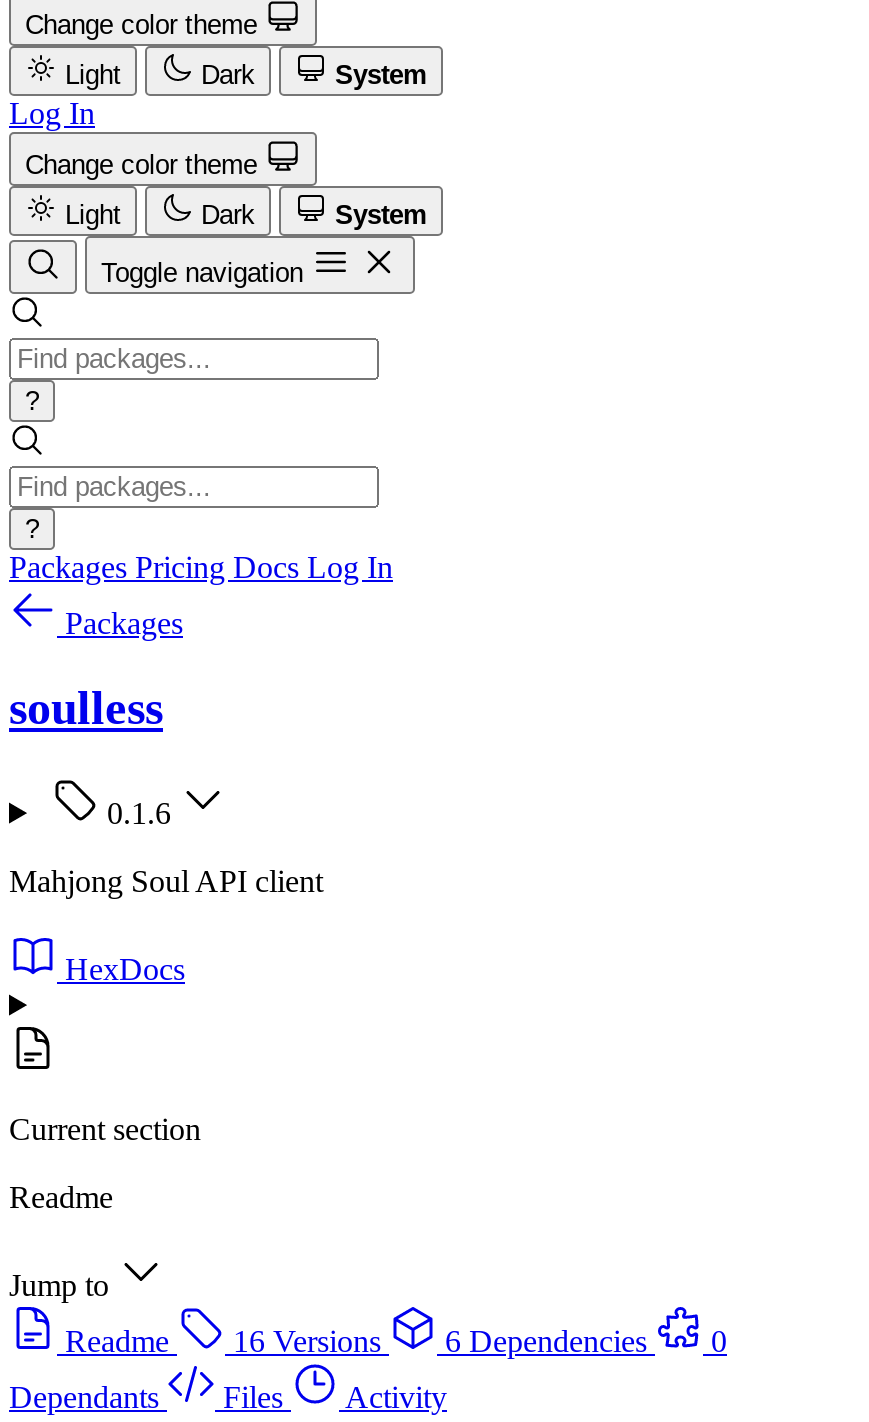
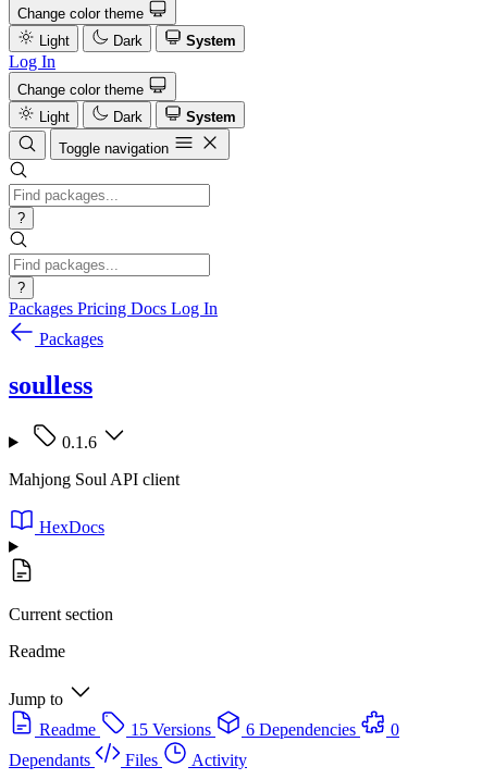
- Readme 16 Versions 6 Dependencies 0
+ Readme 15 Versions 6 Dependencies 0
